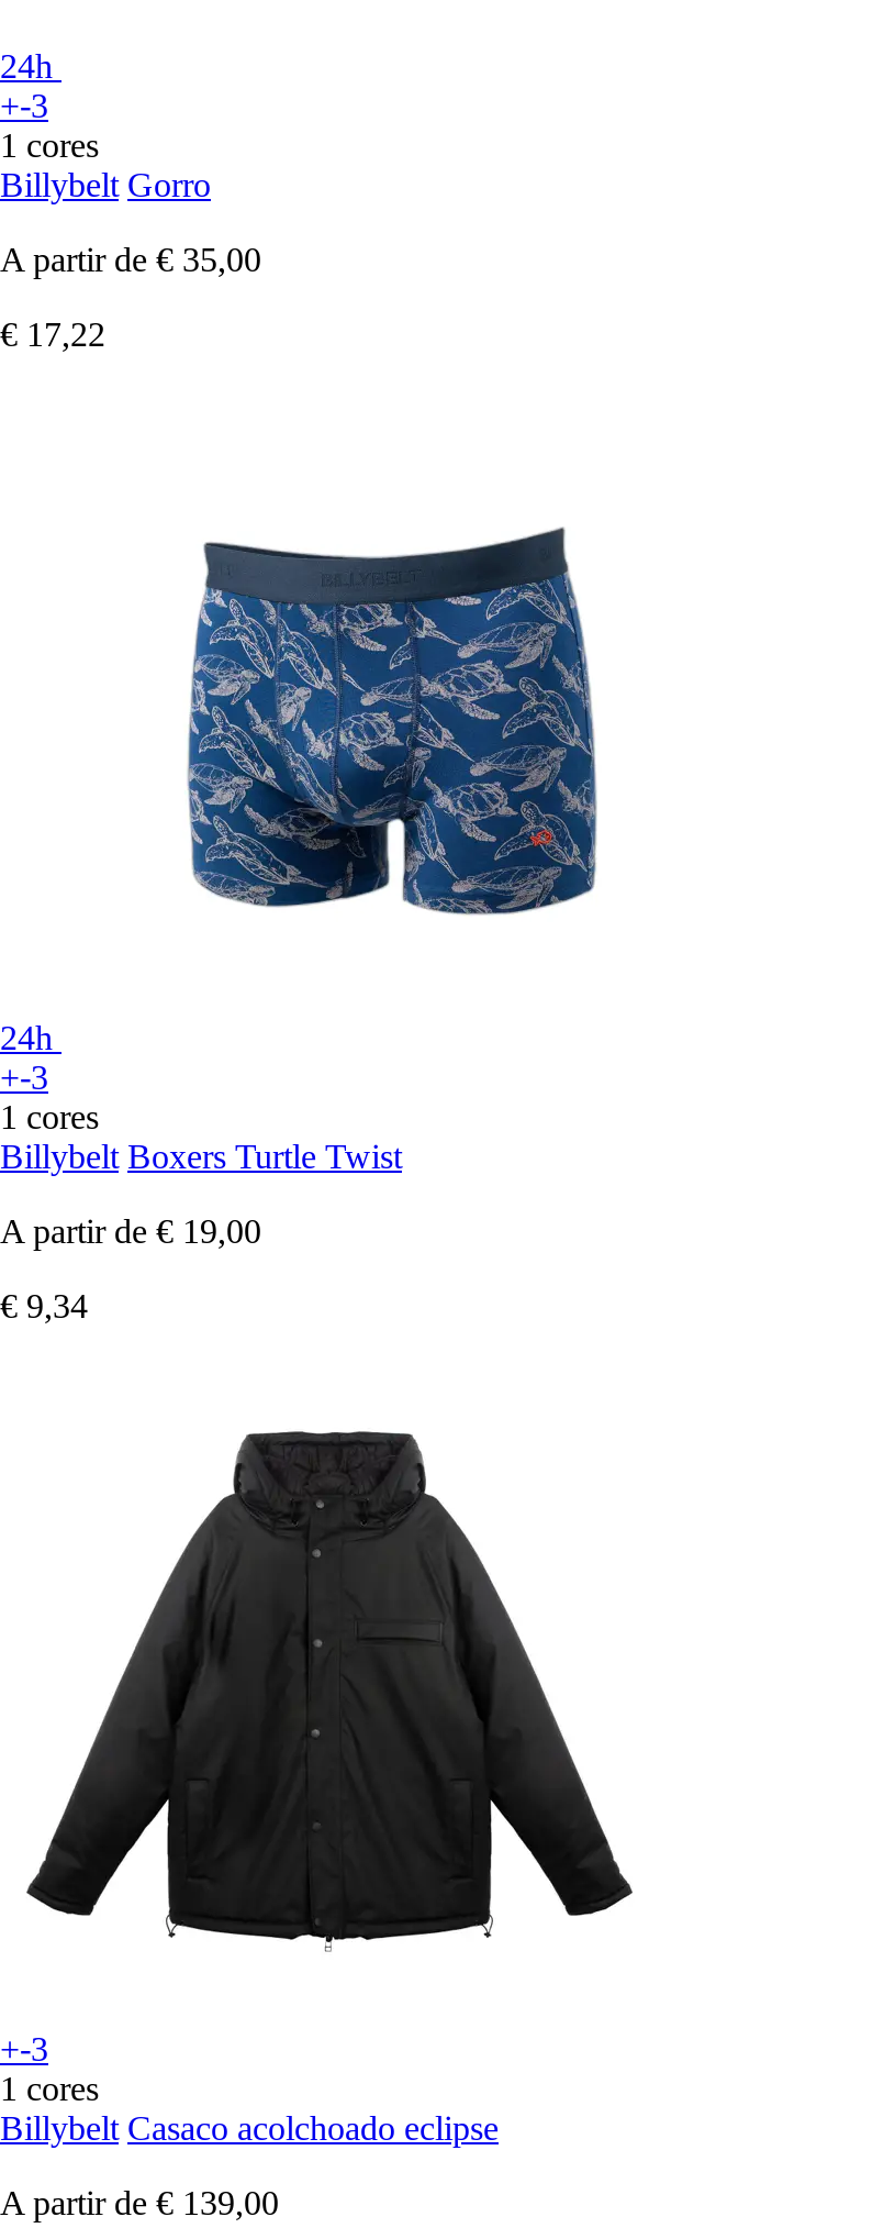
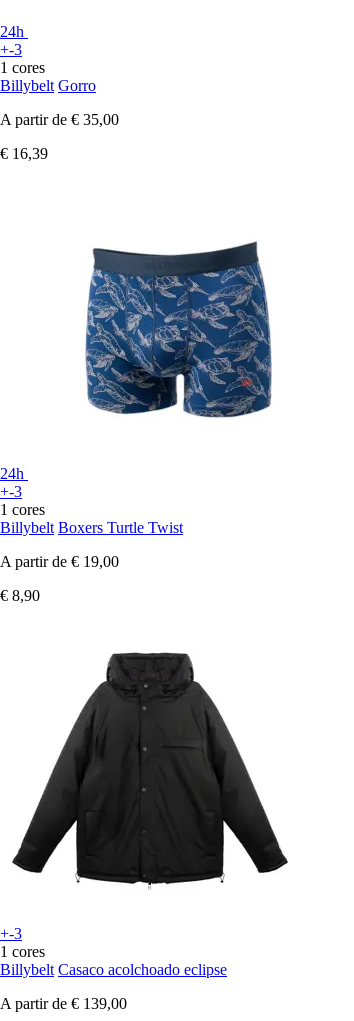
- € 17,22
+ € 16,39

- € 9,34
+ € 8,90
